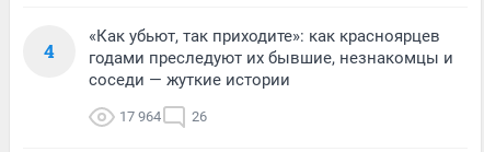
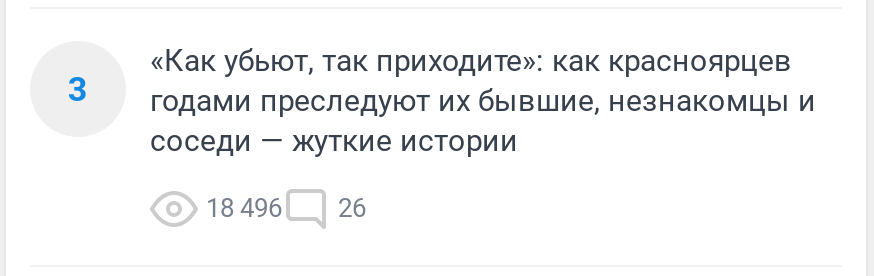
- 4 годами преследуют их бывшие, незнакомцы и
+ 3 годами преследуют их бывшие, незнакомцы и

- 17 964 26
+ 18 496 26
